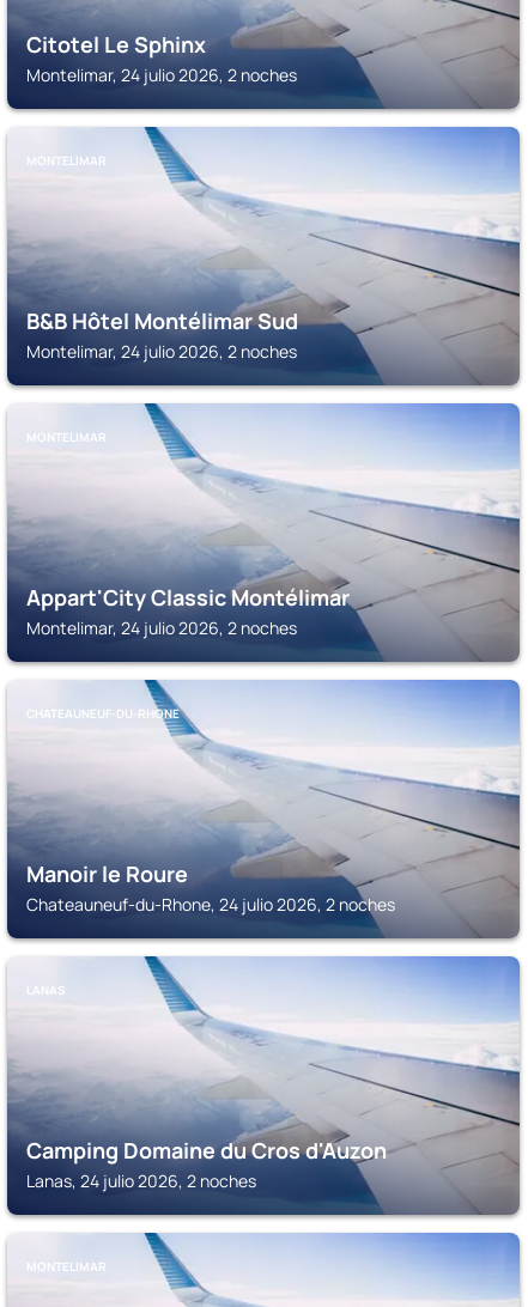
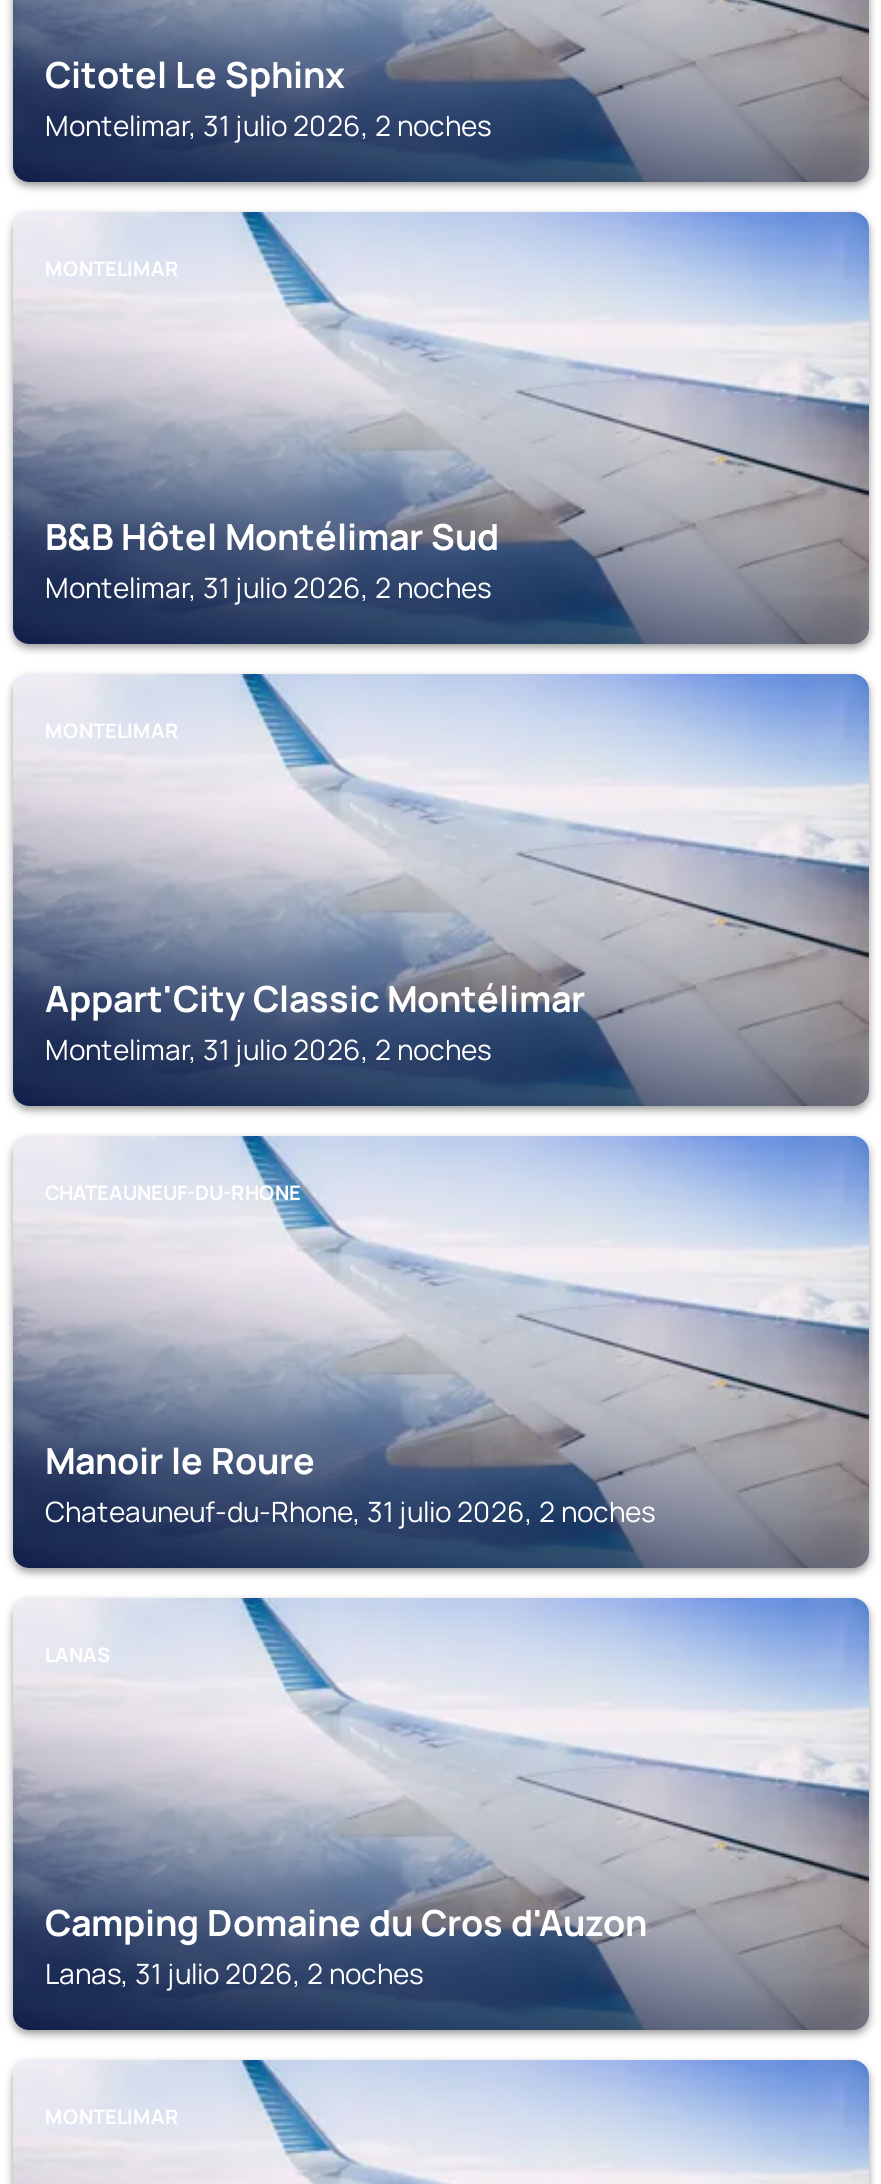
- Montelimar, 24 julio 2026, 2 noches
+ Montelimar, 31 julio 2026, 2 noches

- Montelimar, 24 julio 2026, 2 noches
+ Montelimar, 31 julio 2026, 2 noches

- Montelimar, 24 julio 2026, 2 noches
+ Montelimar, 31 julio 2026, 2 noches

- Chateauneuf-du-Rhone, 24 julio 2026, 2 noches
+ Chateauneuf-du-Rhone, 31 julio 2026, 2 noches

- Lanas, 24 julio 2026, 2 noches
+ Lanas, 31 julio 2026, 2 noches
